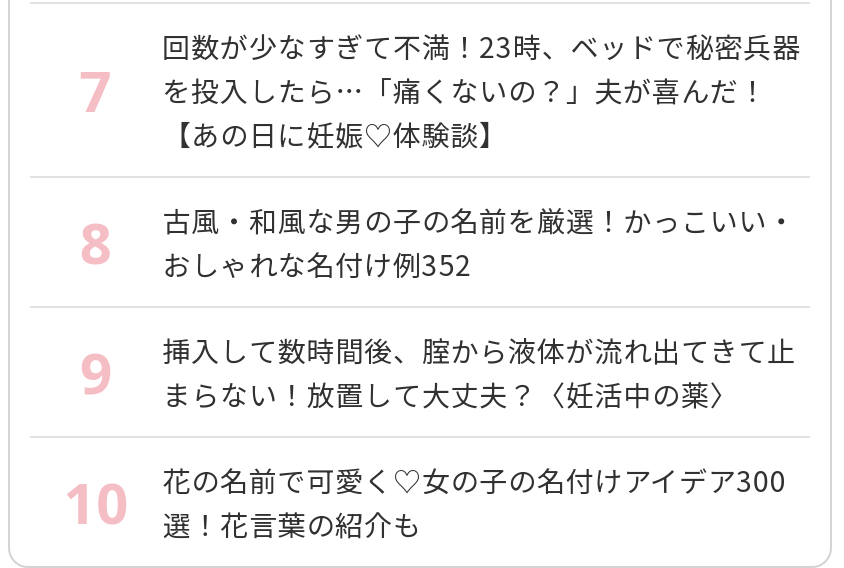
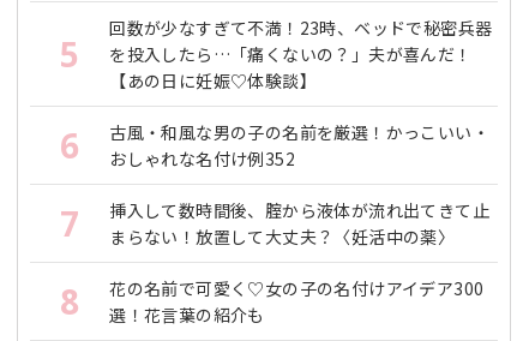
- 7 を投入したら…「痛くないの？」夫が喜んだ！
+ 5 を投入したら…「痛くないの？」夫が喜んだ！

- 8 古風・和風な男の子の名前を厳選！かっこいい・ おしゃれな名付け例352
+ 6 古風・和風な男の子の名前を厳選！かっこいい・ おしゃれな名付け例352

- 9 挿入して数時間後、腟から液体が流れ出てきて止 まらない！放置して大丈夫？〈妊活中の薬〉
+ 7 挿入して数時間後、腟から液体が流れ出てきて止 まらない！放置して大丈夫？〈妊活中の薬〉

- 10
+ 8
